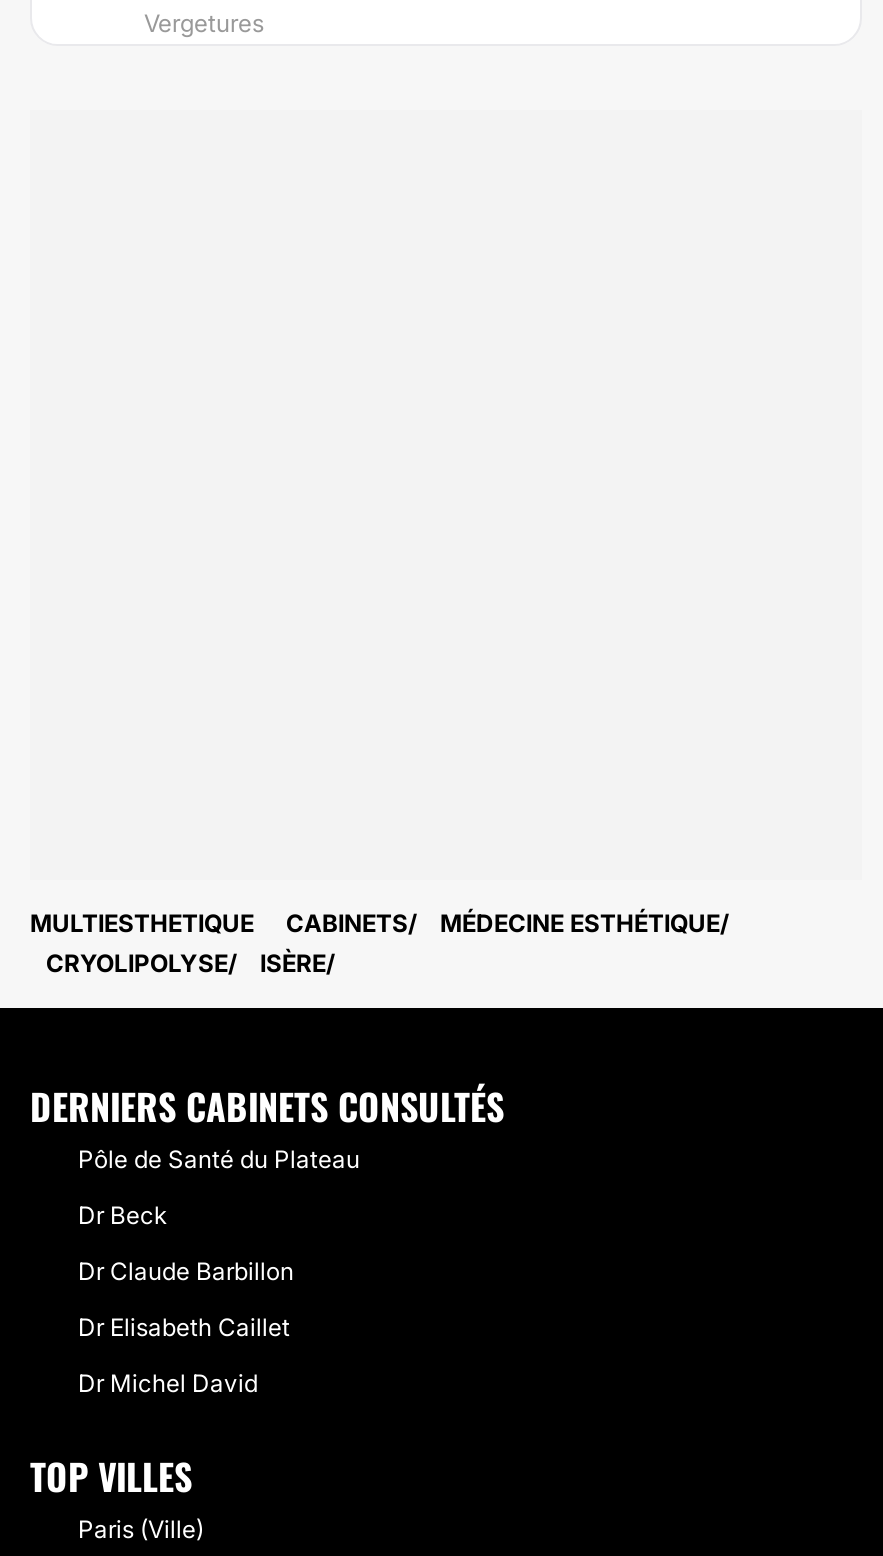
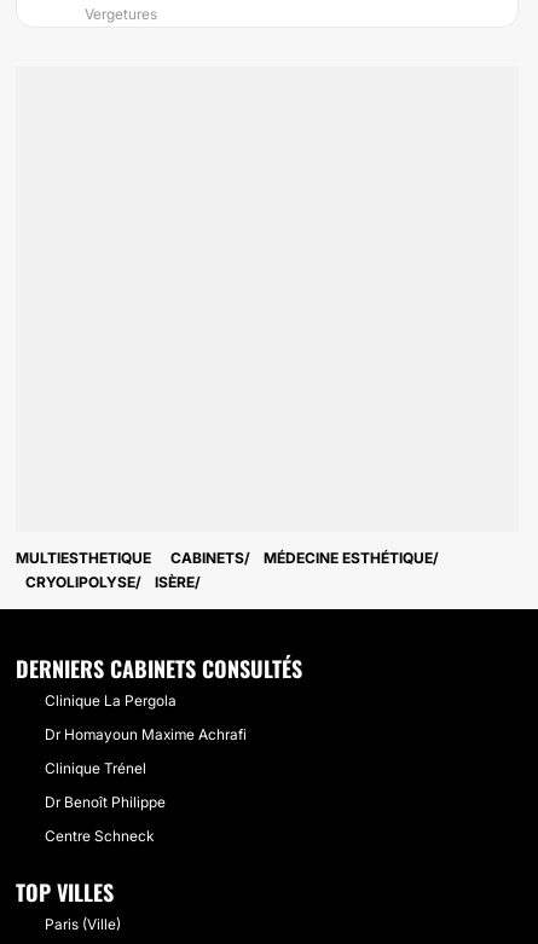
- Pôle de Santé du Plateau
+ Clinique La Pergola

- Dr Beck
+ Dr Homayoun Maxime Achrafi

- Dr Claude Barbillon
+ Clinique Trénel

- Dr Elisabeth Caillet
+ Dr Benoît Philippe

- Dr Michel David
+ Centre Schneck
